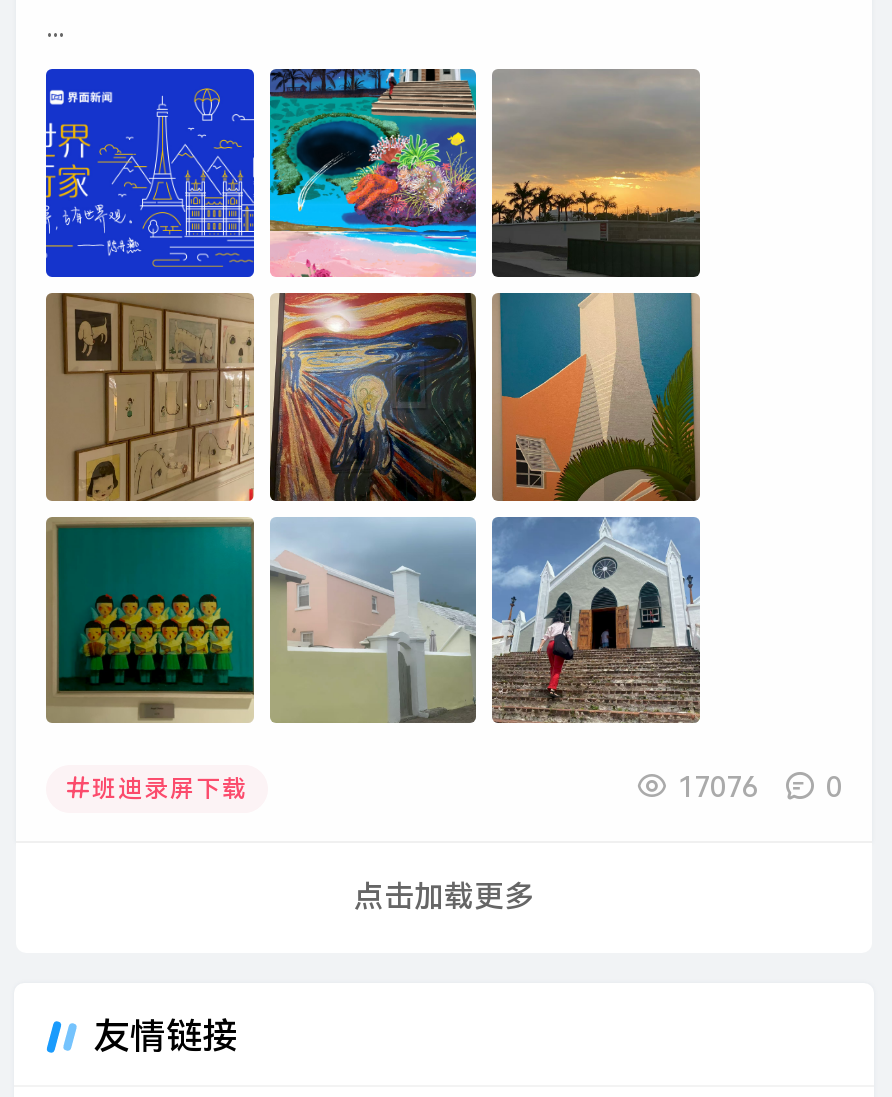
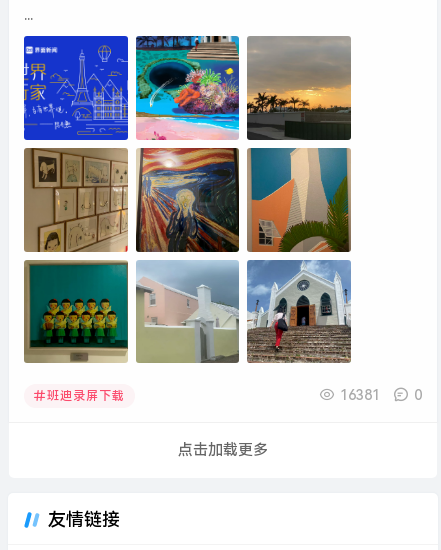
- 17076
+ 16381
